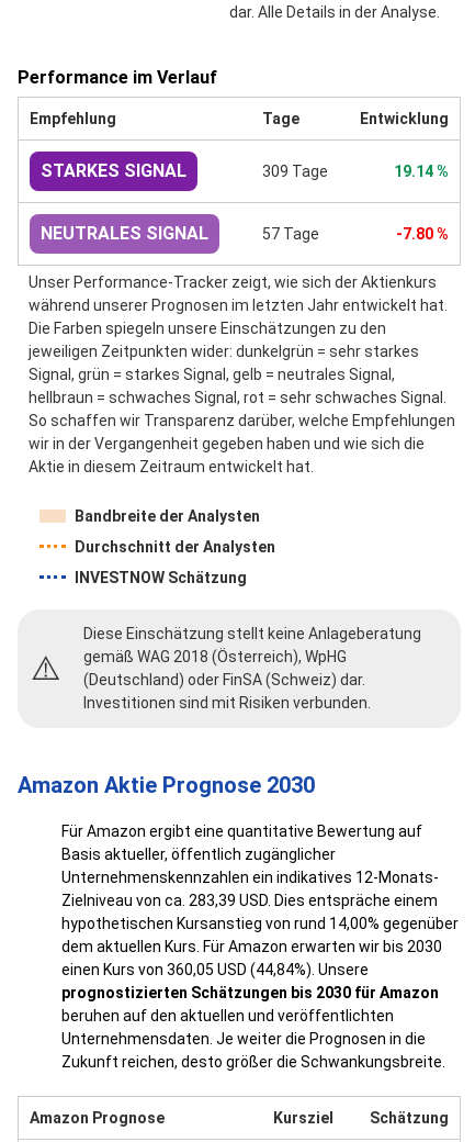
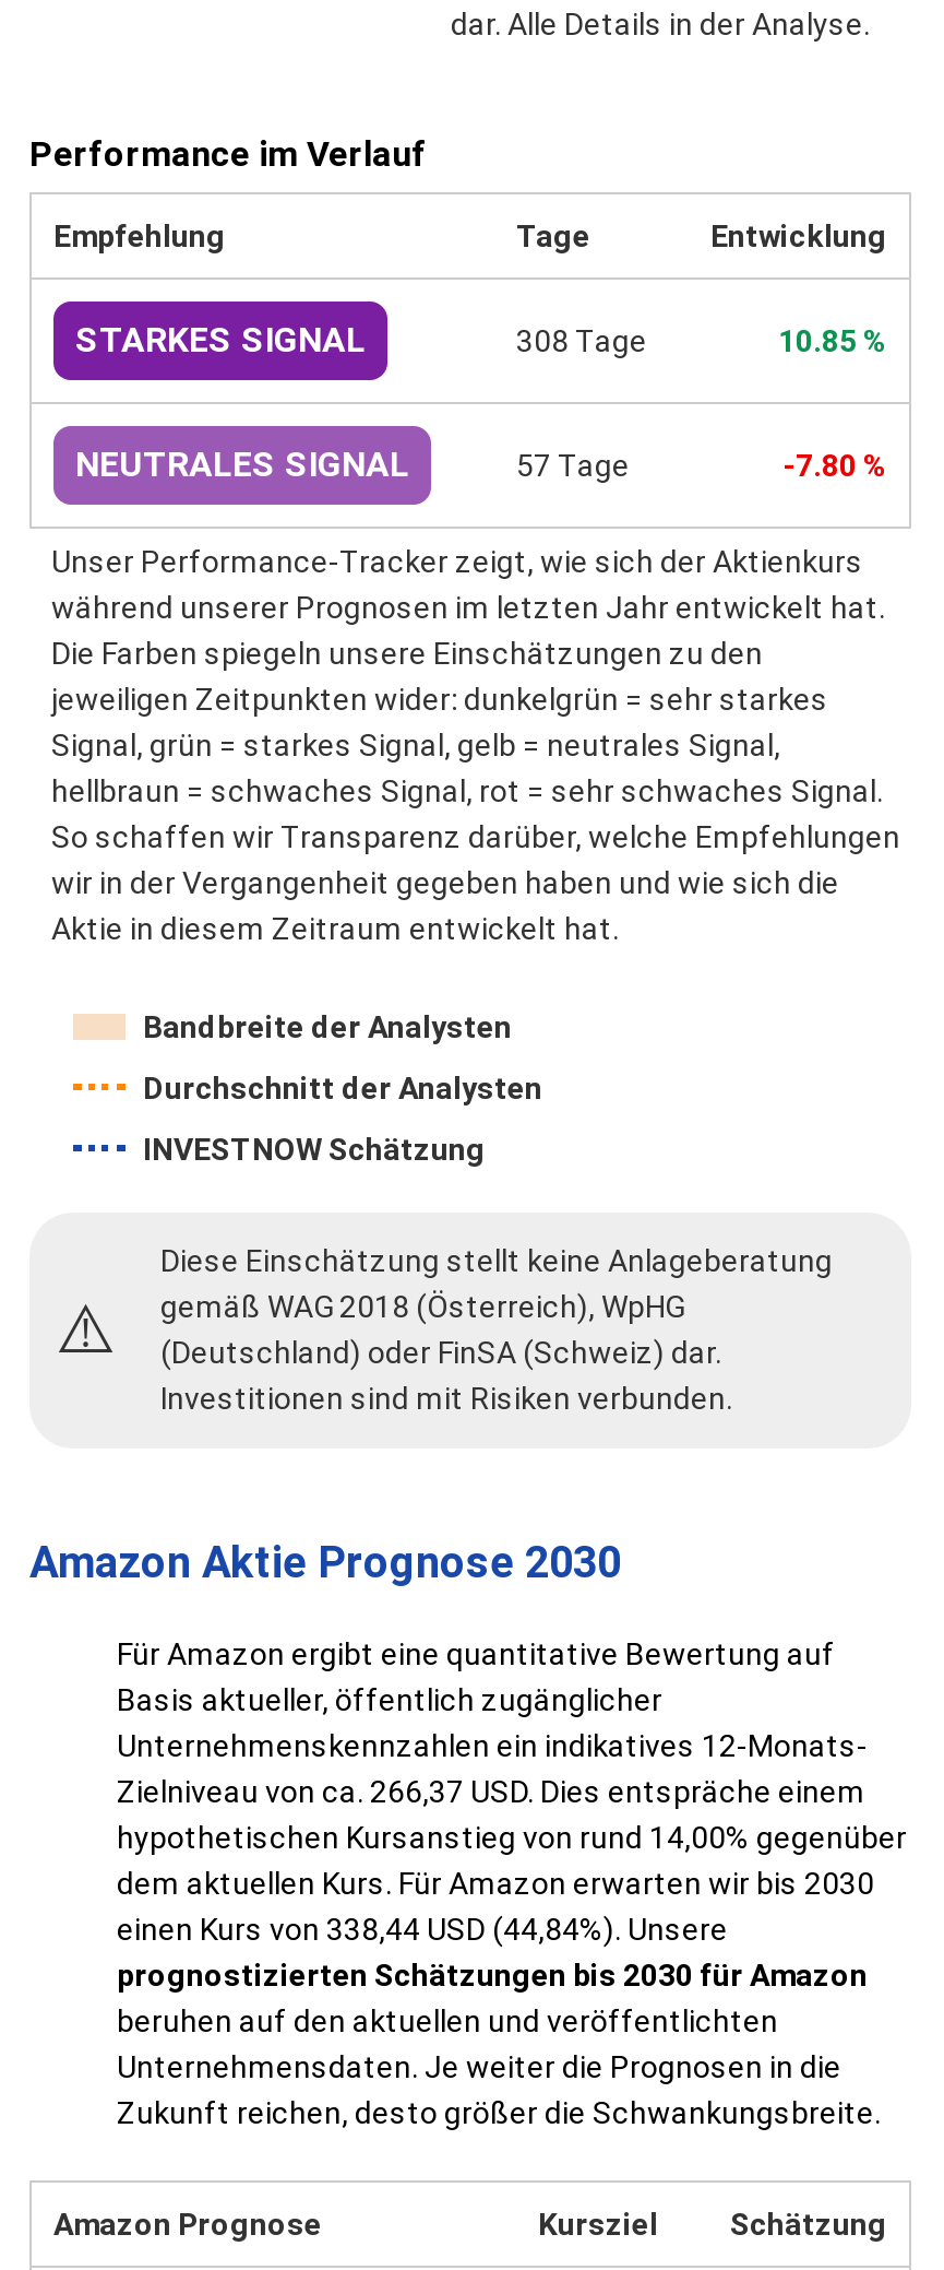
- 309 Tage
+ 308 Tage

- 19.14 %
+ 10.85 %

- Zielniveau von ca. 283,39 USD. Dies entspräche einem
+ Zielniveau von ca. 266,37 USD. Dies entspräche einem

- einen Kurs von 360,05 USD (44,84%). Unsere
+ einen Kurs von 338,44 USD (44,84%). Unsere
